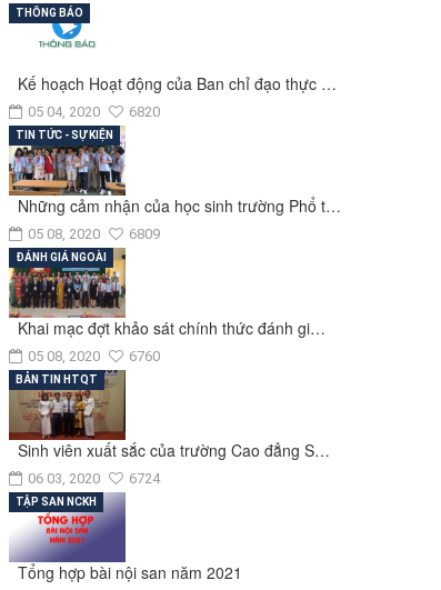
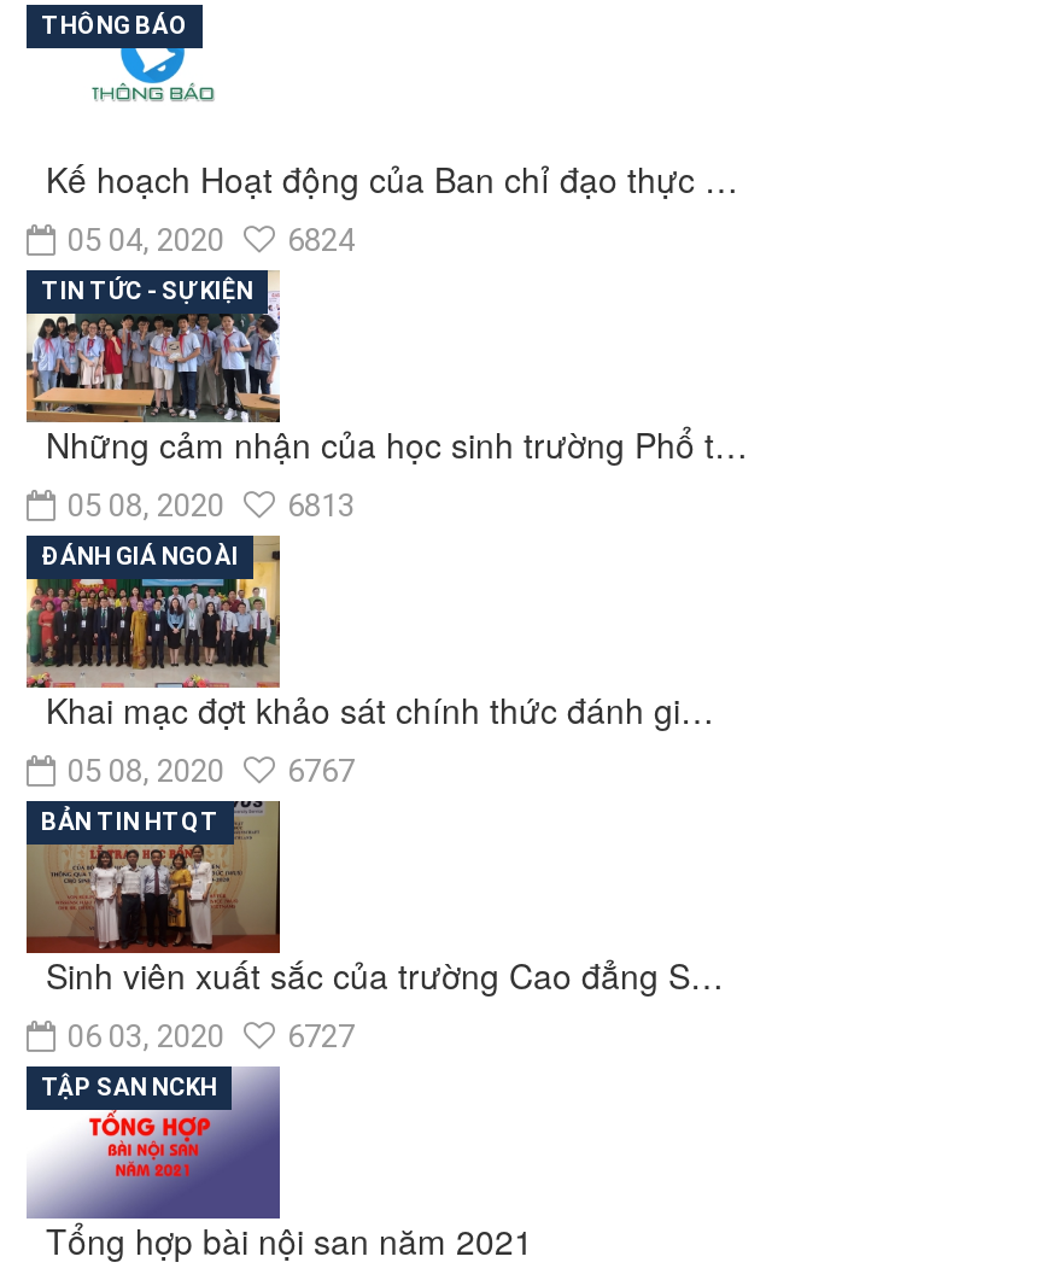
- 05 04, 2020 6820
+ 05 04, 2020 6824

- 05 08, 2020 6809
+ 05 08, 2020 6813

- 05 08, 2020 6760
+ 05 08, 2020 6767

- 06 03, 2020 6724
+ 06 03, 2020 6727
